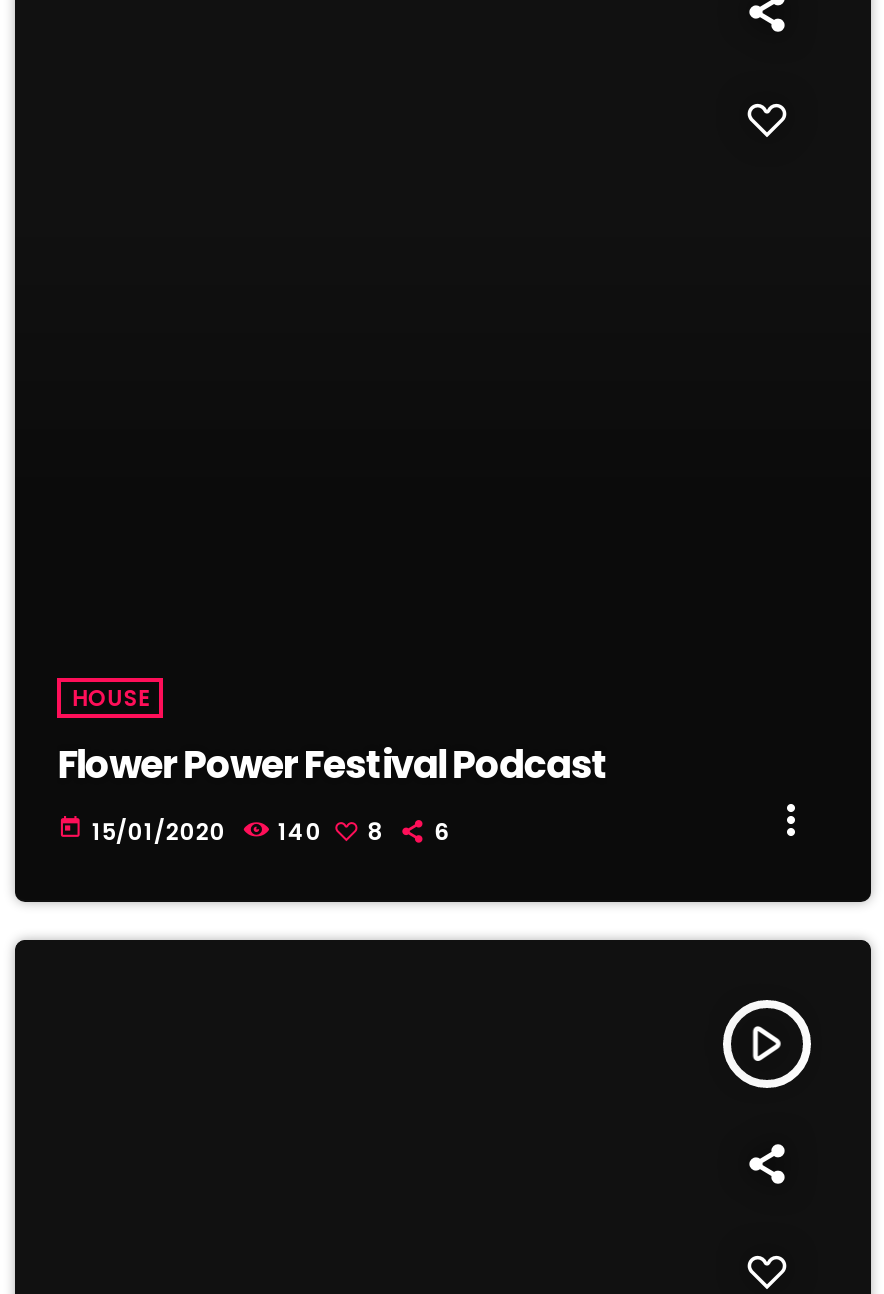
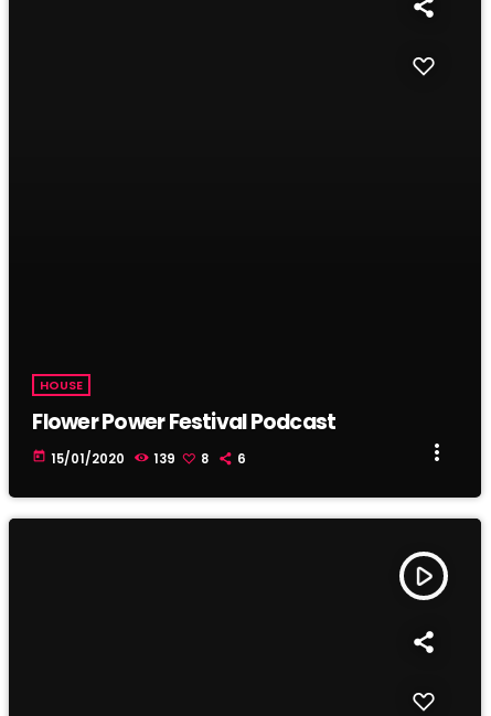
- 140
+ 139
